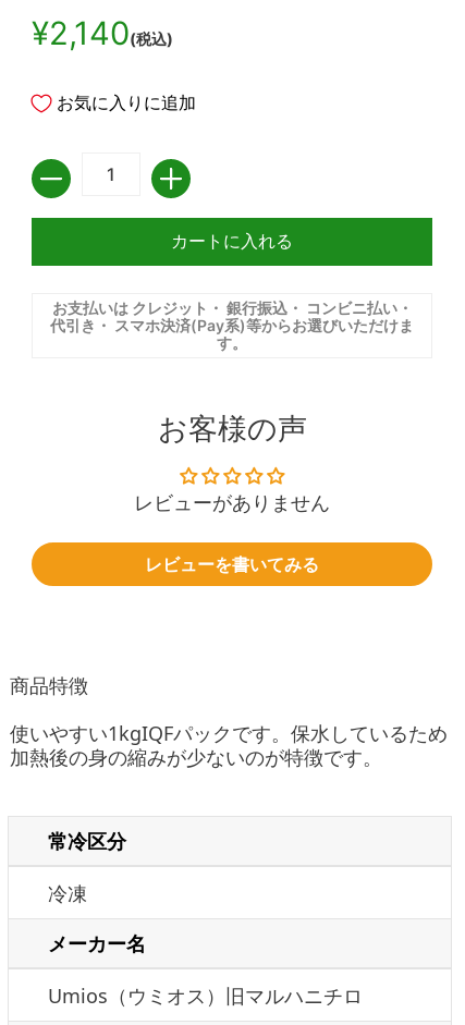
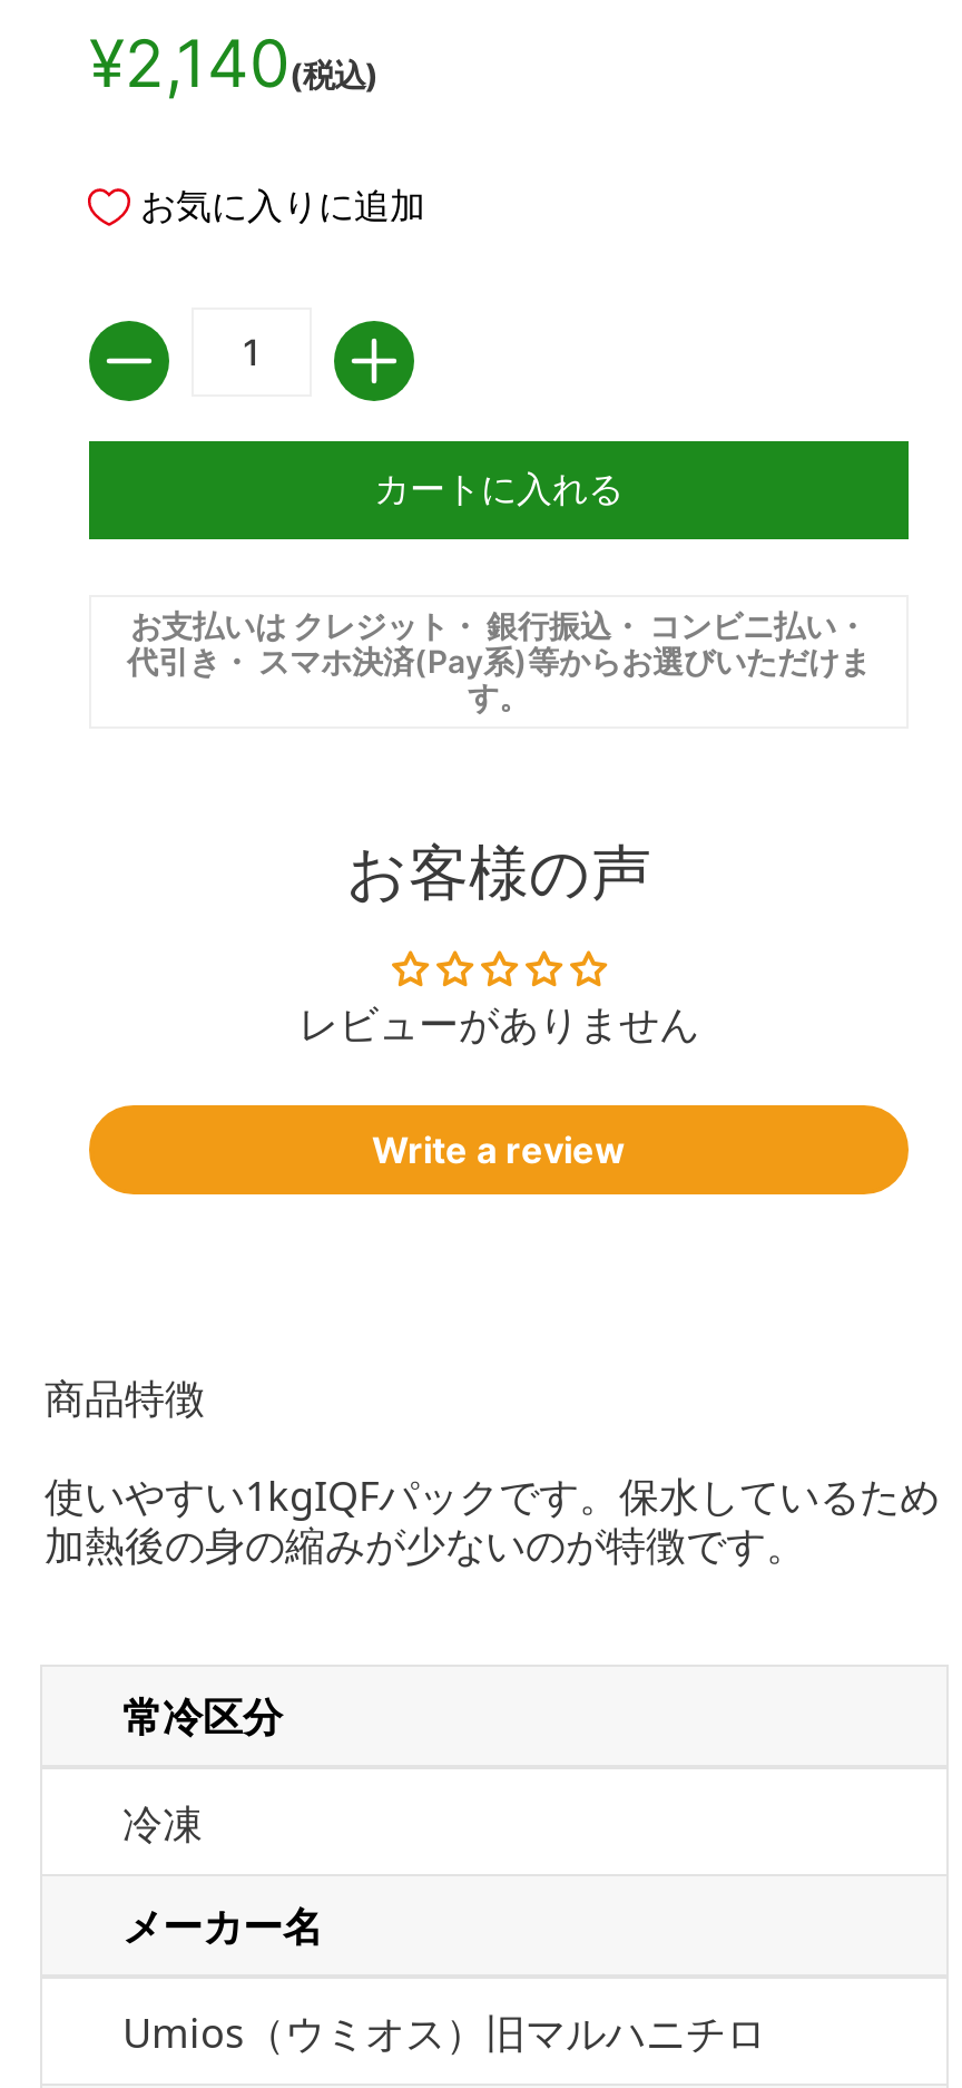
- レビューを書いてみる
+ Write a review
